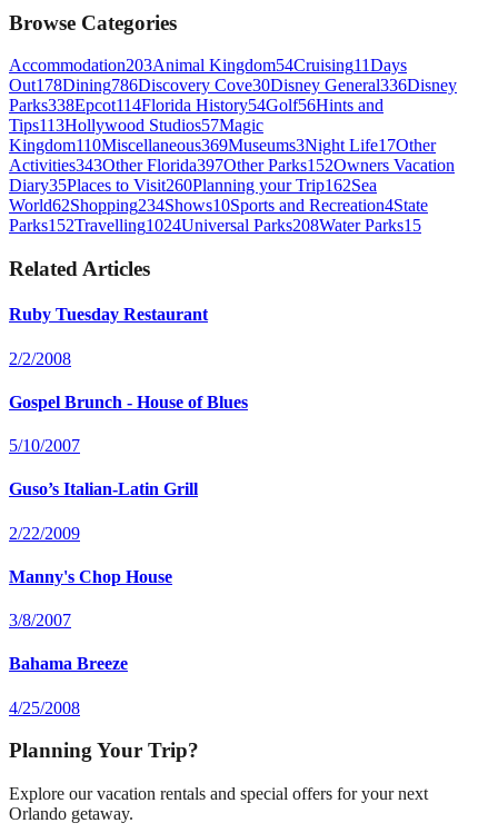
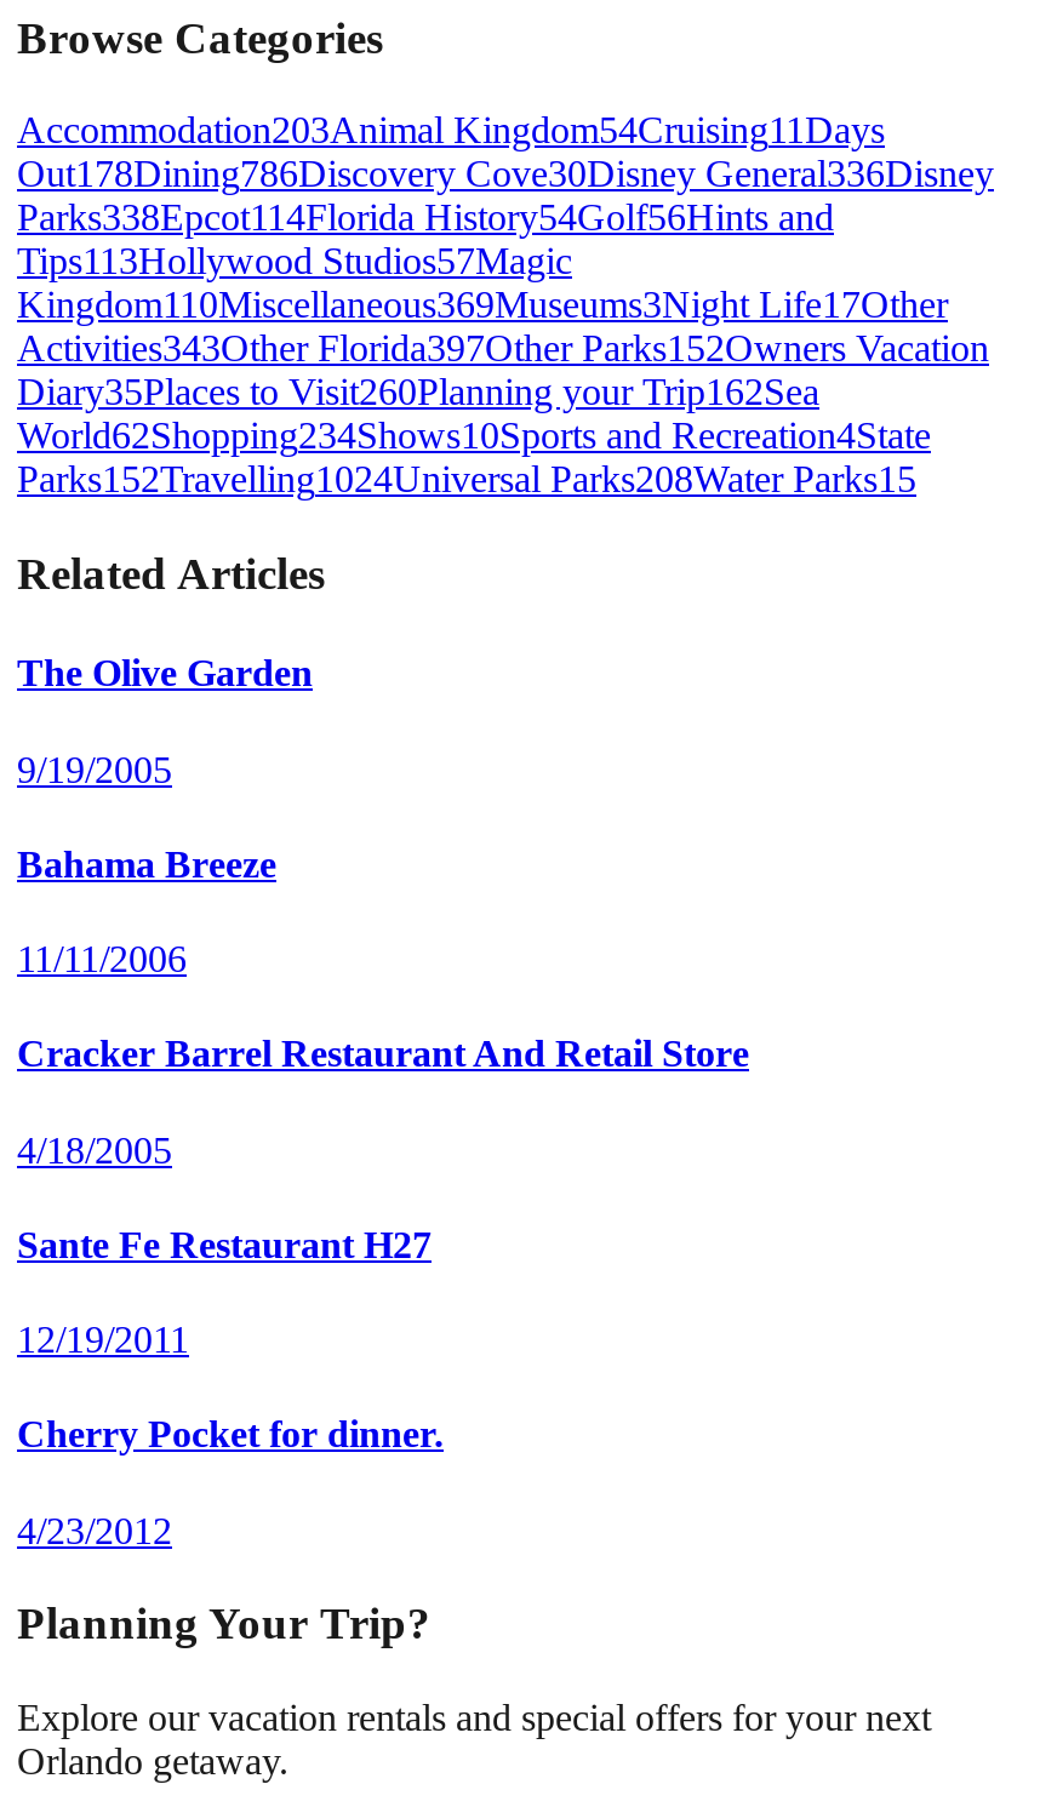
- Ruby Tuesday Restaurant
- 2/2/2008
- Gospel Brunch - House of Blues
- 5/10/2007
- Guso’s Italian-Latin Grill
- 2/22/2009
- Manny's Chop House
- 3/8/2007
+ The Olive Garden
+ 9/19/2005

moved up: Bahama Breeze

- 4/25/2008
+ 11/11/2006
+ Cracker Barrel Restaurant And Retail Store
+ 4/18/2005
+ Sante Fe Restaurant H27
+ 12/19/2011
+ Cherry Pocket for dinner.
+ 4/23/2012
